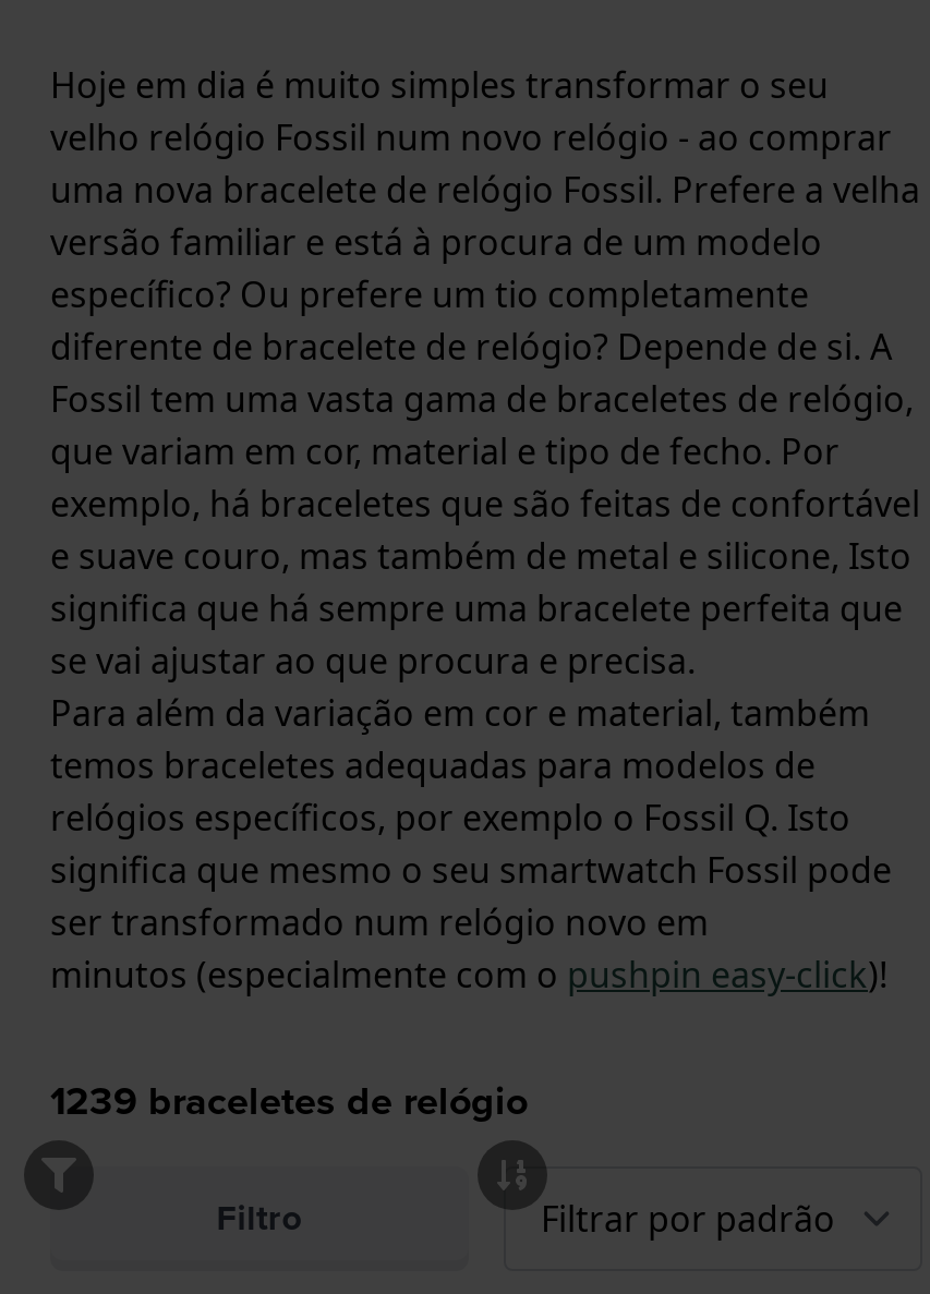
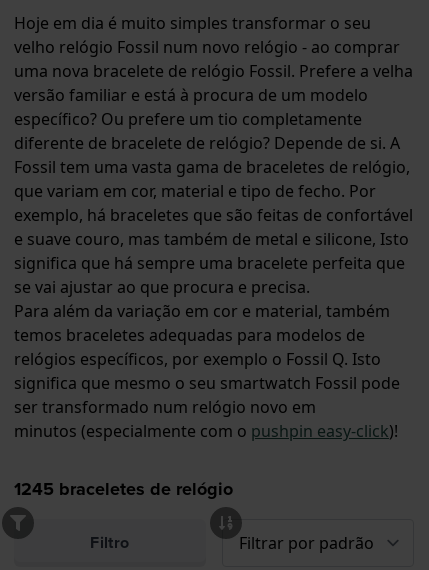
- 1239 braceletes de relógio
+ 1245 braceletes de relógio
